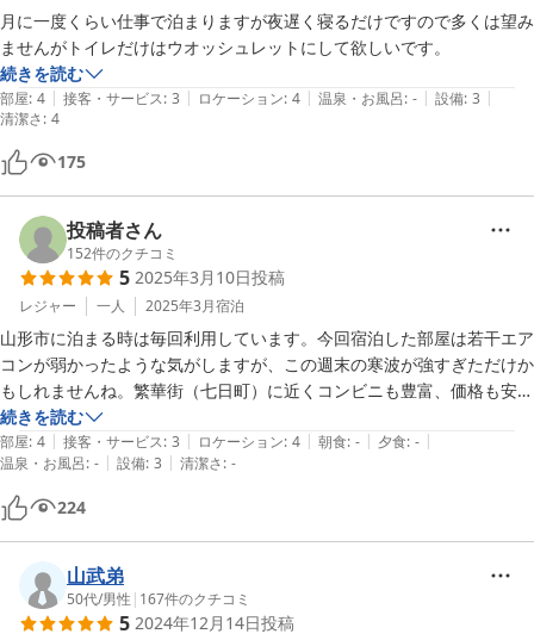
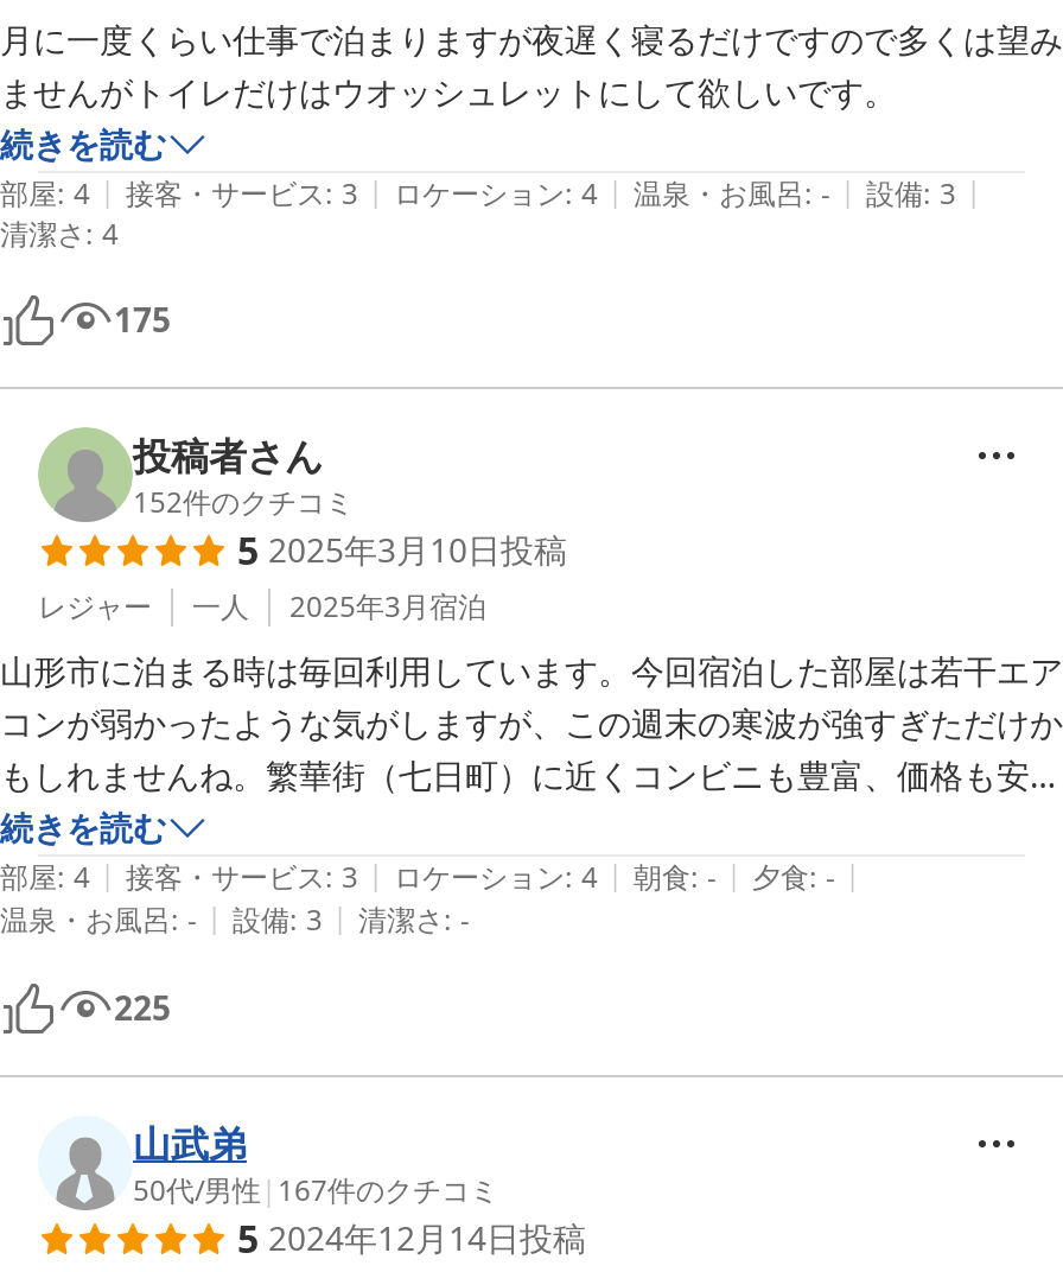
- 224
+ 225
